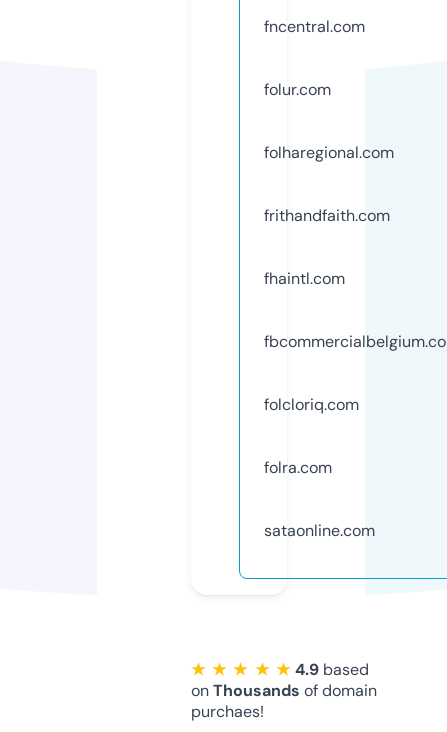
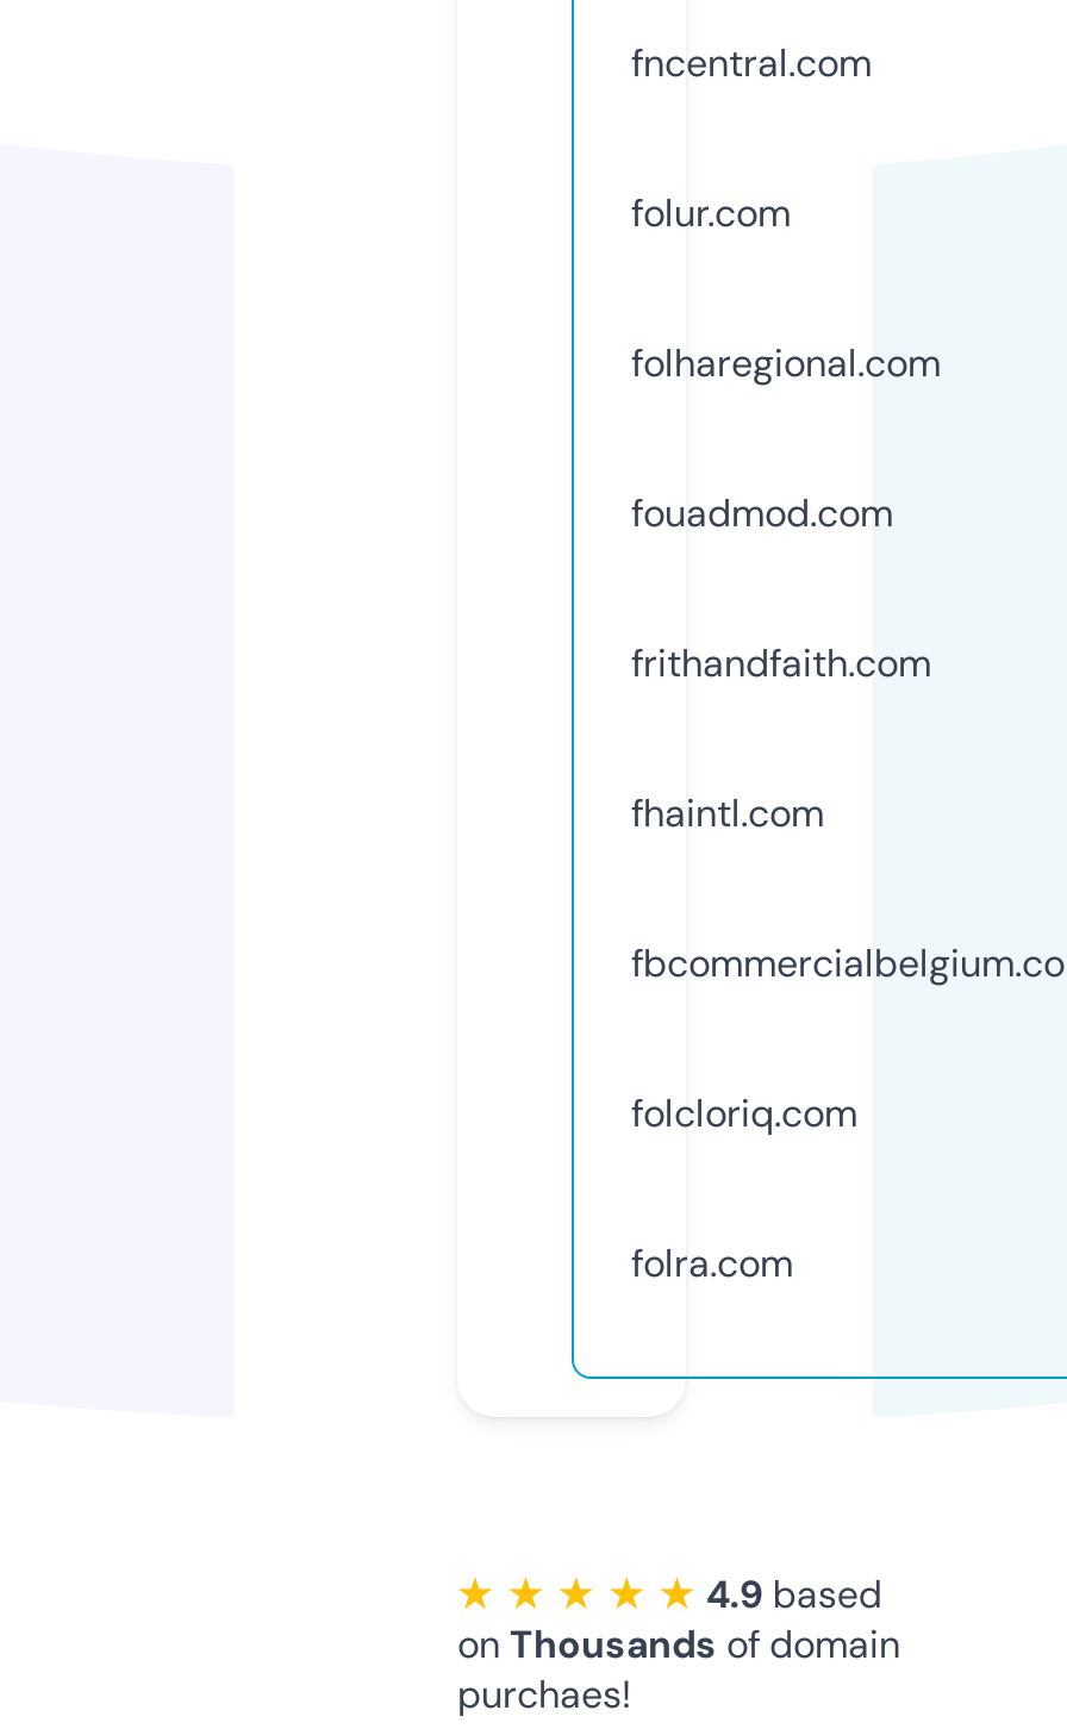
+ fouadmod.com

moved down: frithandfaith.com | fhaintl.com | folcloriq.com | folra.com

- sataonline.com
